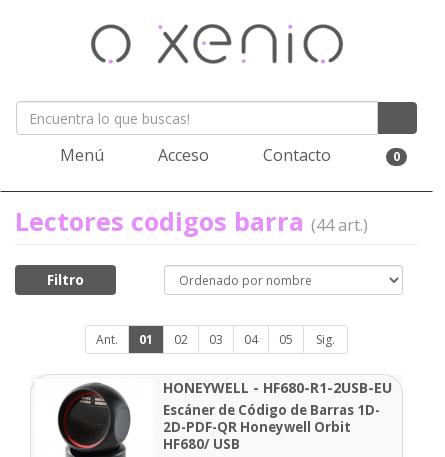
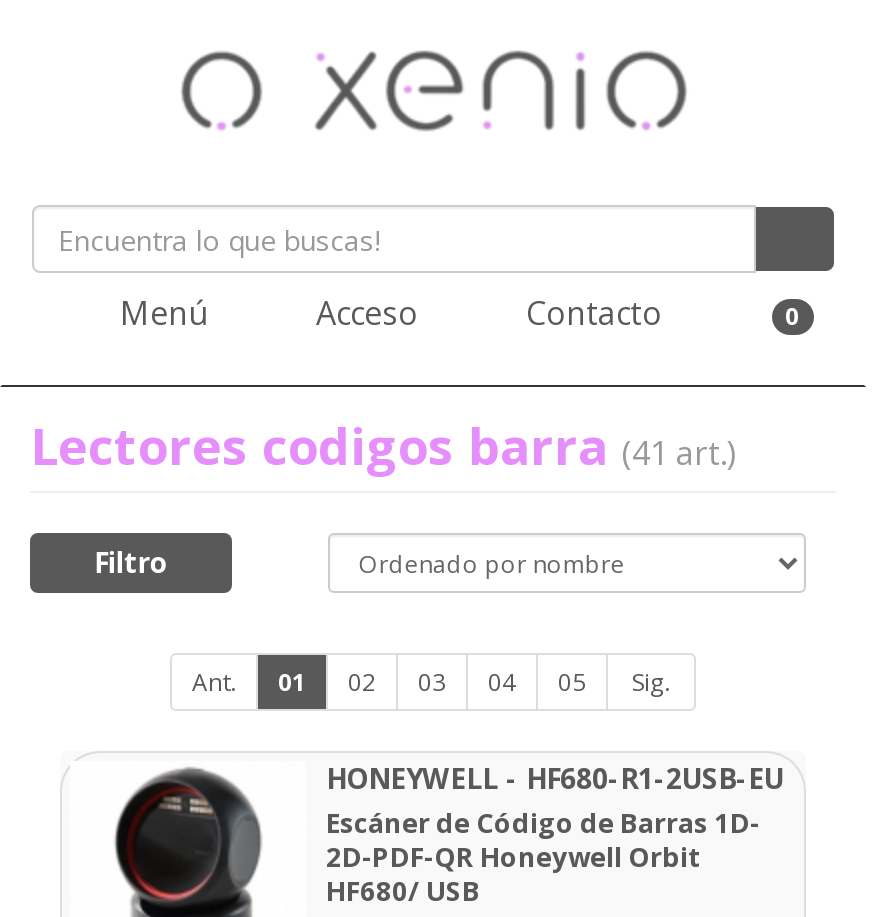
- Lectores codigos barra (44 art.)
+ Lectores codigos barra (41 art.)
